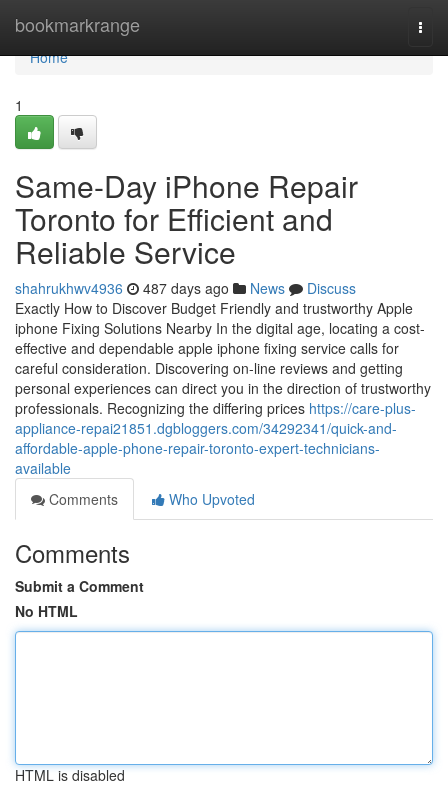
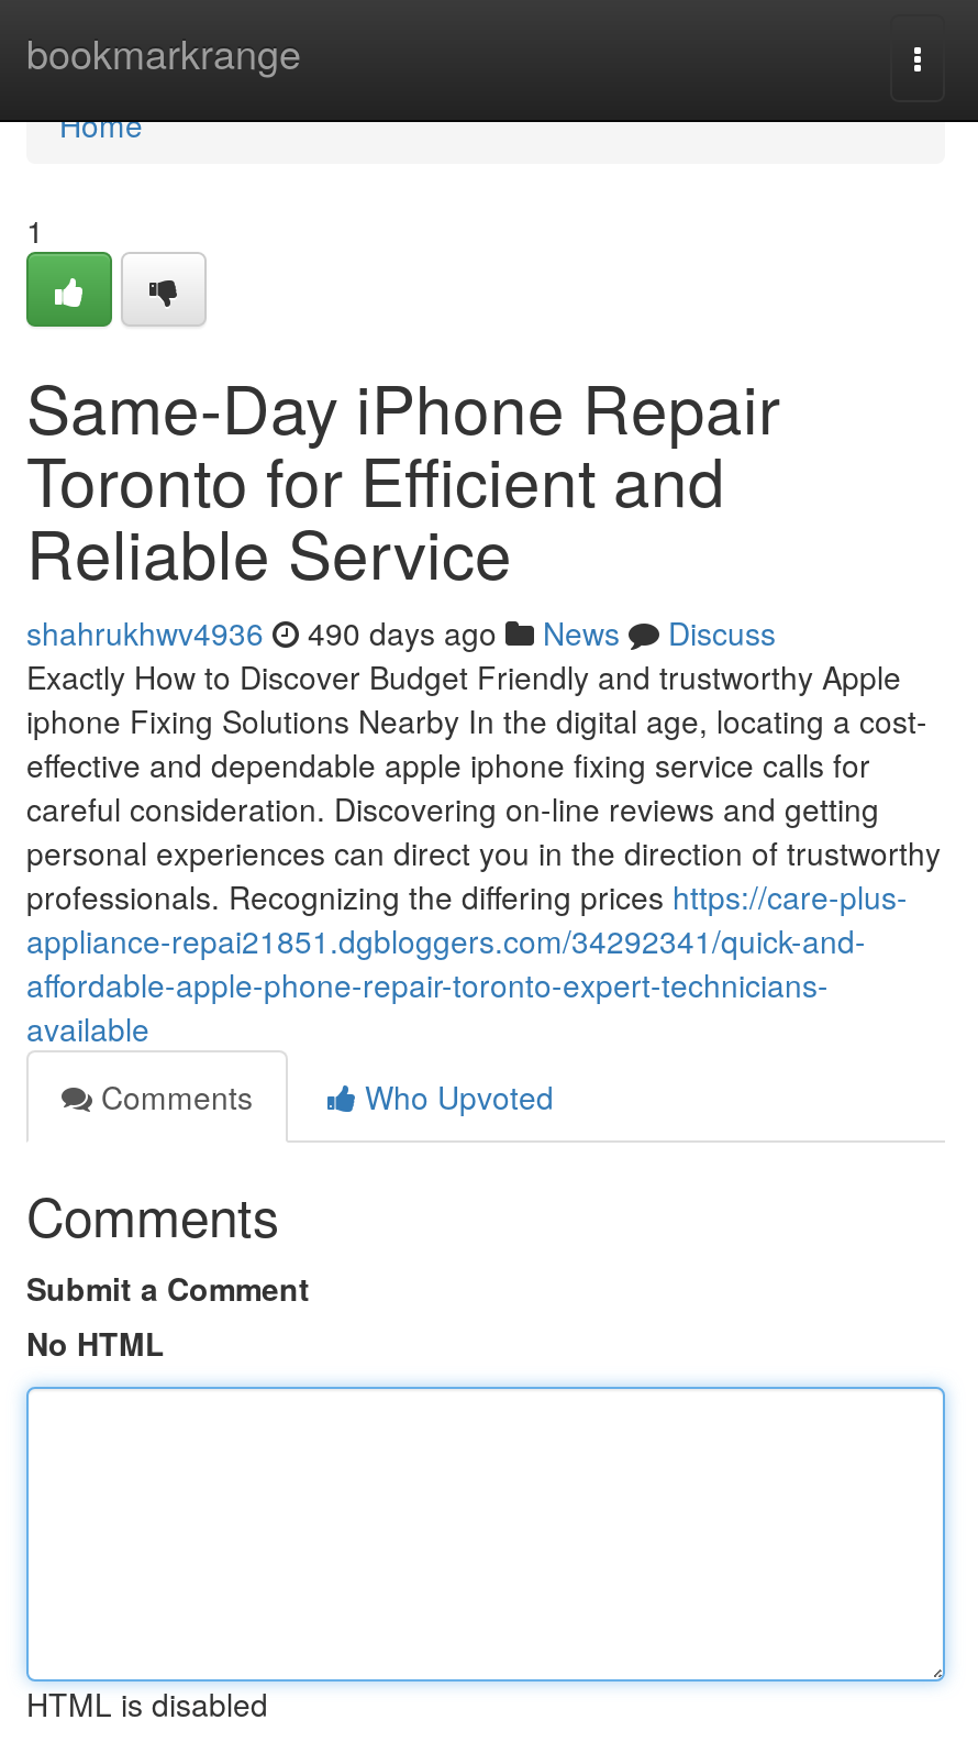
- shahrukhwv4936 487 days ago News Discuss
+ shahrukhwv4936 490 days ago News Discuss
